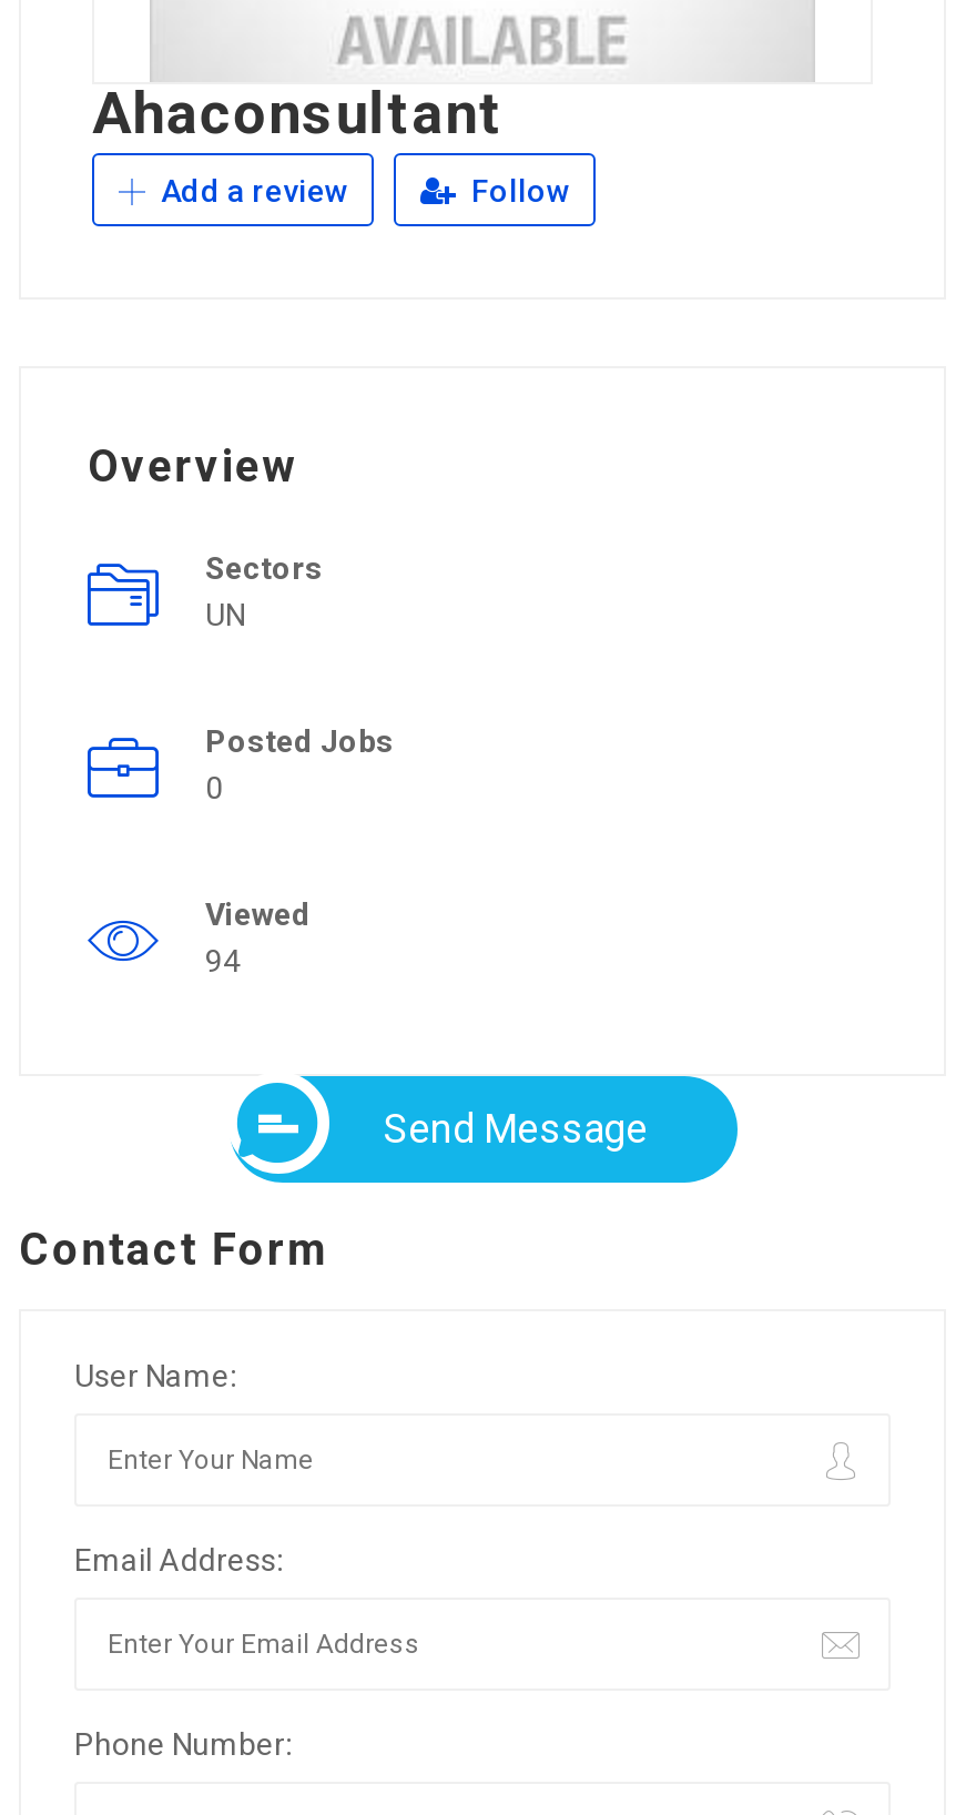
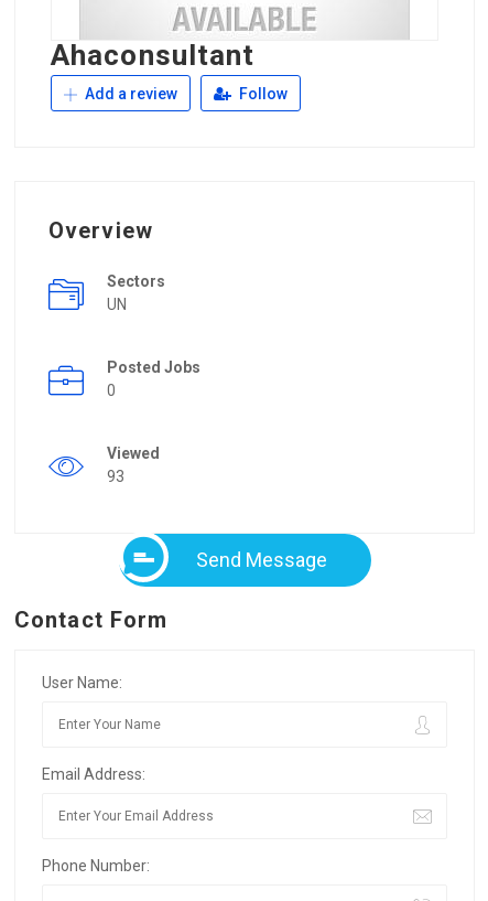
- 94
+ 93
